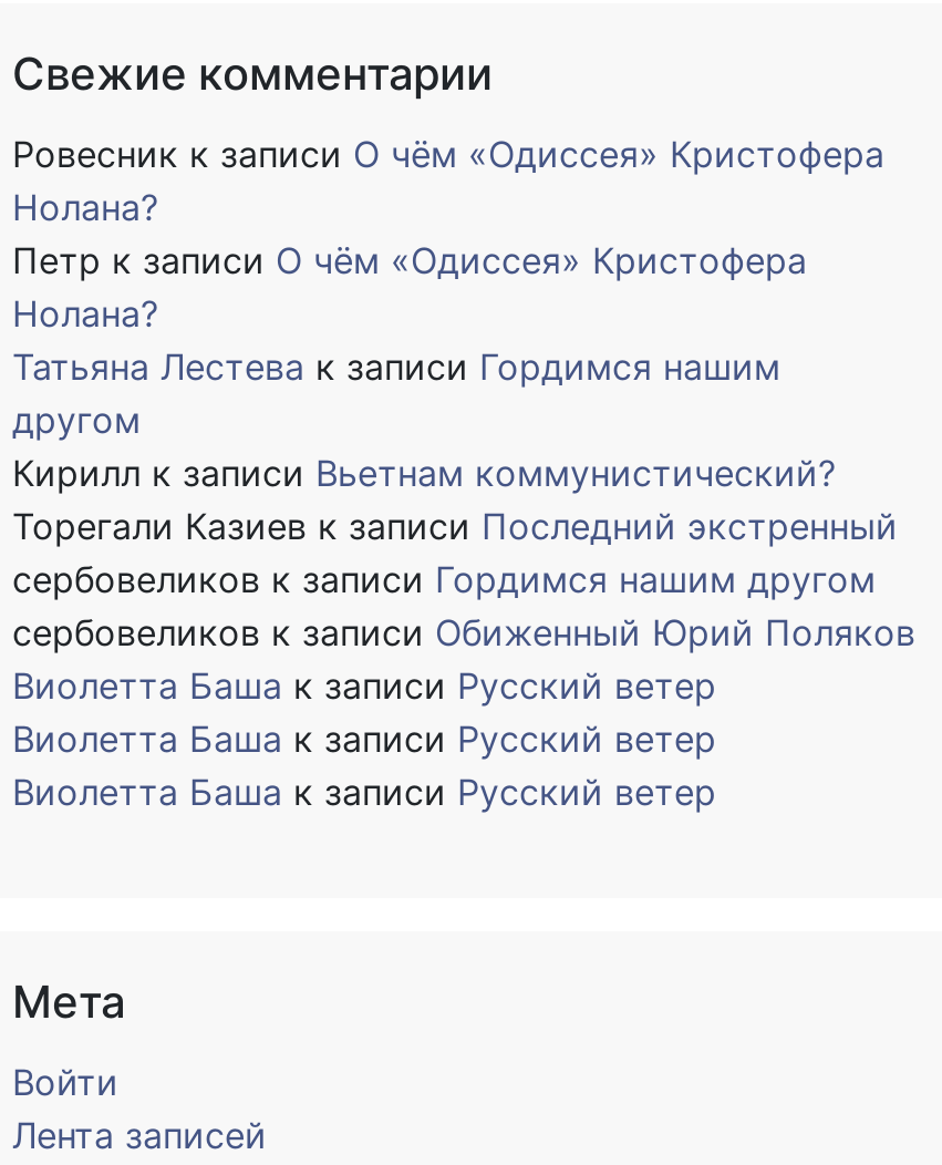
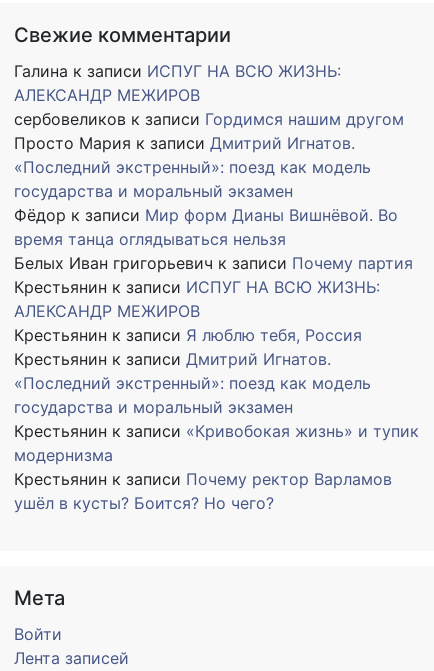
- Ровесник к записи О чём «Одиссея» Кристофера
- Нолана?
- Петр к записи О чём «Одиссея» Кристофера
- Нолана?
- Татьяна Лестева к записи Гордимся нашим
- другом
- Кирилл к записи Вьетнам коммунистический?
- Торегали Казиев к записи Последний экстренный
+ Галина к записи ИСПУГ НА ВСЮ ЖИЗНЬ:
+ АЛЕКСАНДР МЕЖИРОВ

moved up: сербовеликов к записи Гордимся нашим другом

- сербовеликов к записи Обиженный Юрий Поляков
- Виолетта Баша к записи Русский ветер
- Виолетта Баша к записи Русский ветер
- Виолетта Баша к записи Русский ветер
+ Просто Мария к записи Дмитрий Игнатов.
+ «Последний экстренный»: поезд как модель
+ государства и моральный экзамен
+ Фёдор к записи Мир форм Дианы Вишнёвой. Во
+ время танца оглядываться нельзя
+ Белых Иван григорьевич к записи Почему партия
+ Крестьянин к записи ИСПУГ НА ВСЮ ЖИЗНЬ:
+ АЛЕКСАНДР МЕЖИРОВ
+ Крестьянин к записи Я люблю тебя, Россия
+ Крестьянин к записи Дмитрий Игнатов.
+ «Последний экстренный»: поезд как модель
+ государства и моральный экзамен
+ Крестьянин к записи «Кривобокая жизнь» и тупик
+ модернизма
+ Крестьянин к записи Почему ректор Варламов
+ ушёл в кусты? Боится? Но чего?
